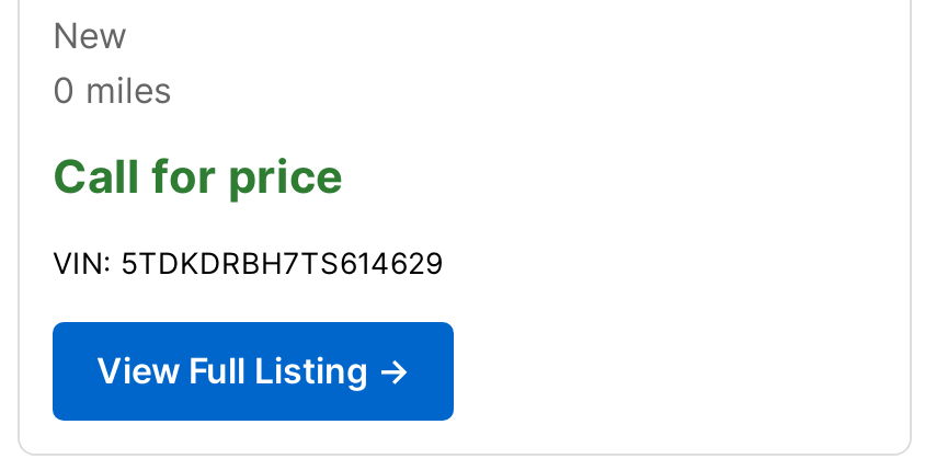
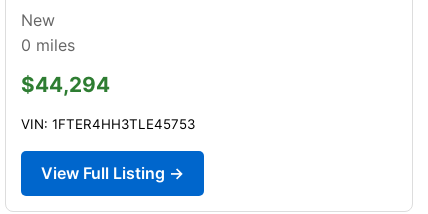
- Call for price
+ $44,294

- VIN: 5TDKDRBH7TS614629
+ VIN: 1FTER4HH3TLE45753
